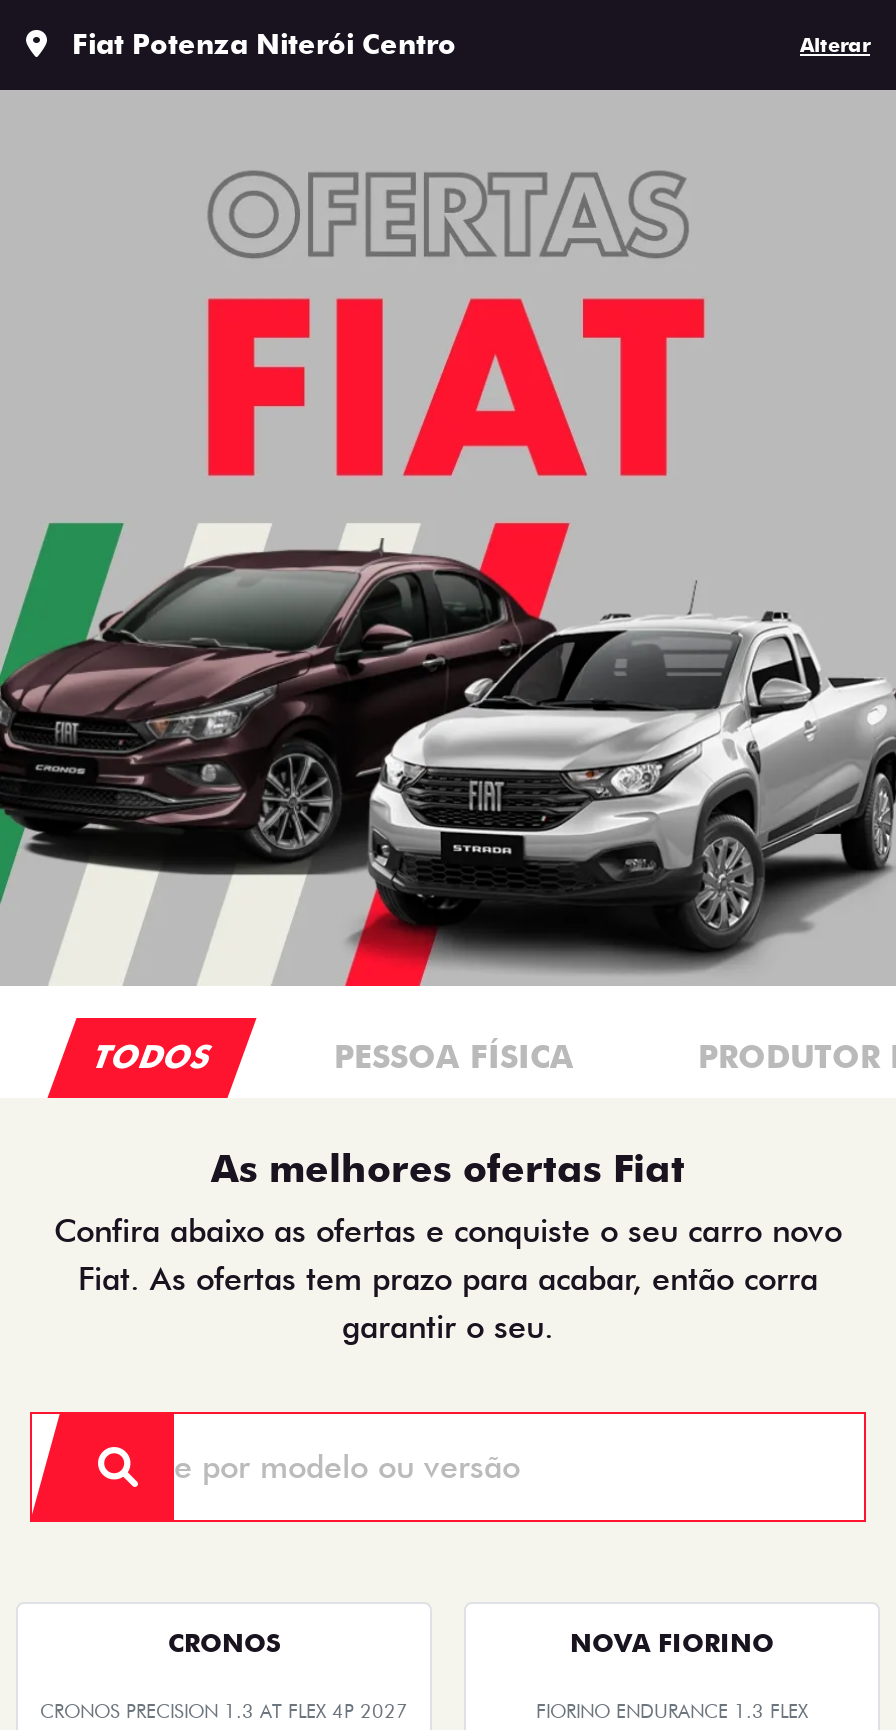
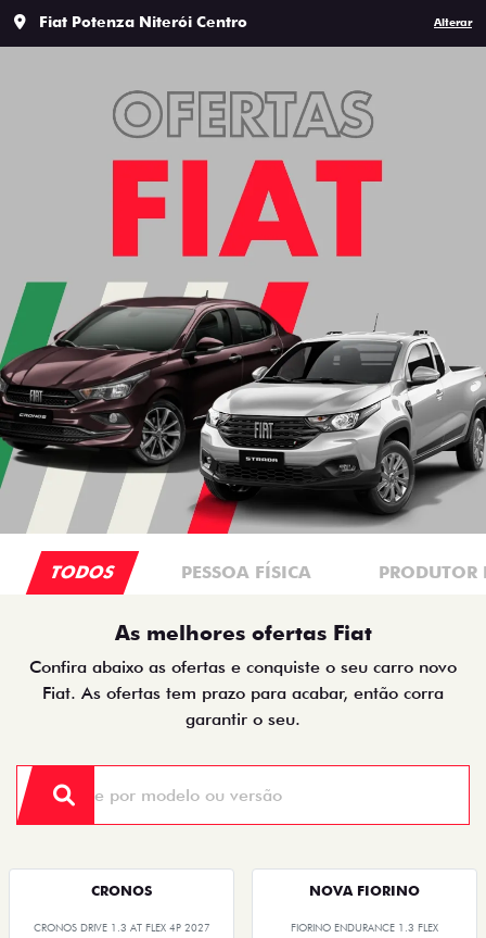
- CRONOS PRECISION 1.3 AT FLEX 4P 2027
+ CRONOS DRIVE 1.3 AT FLEX 4P 2027
